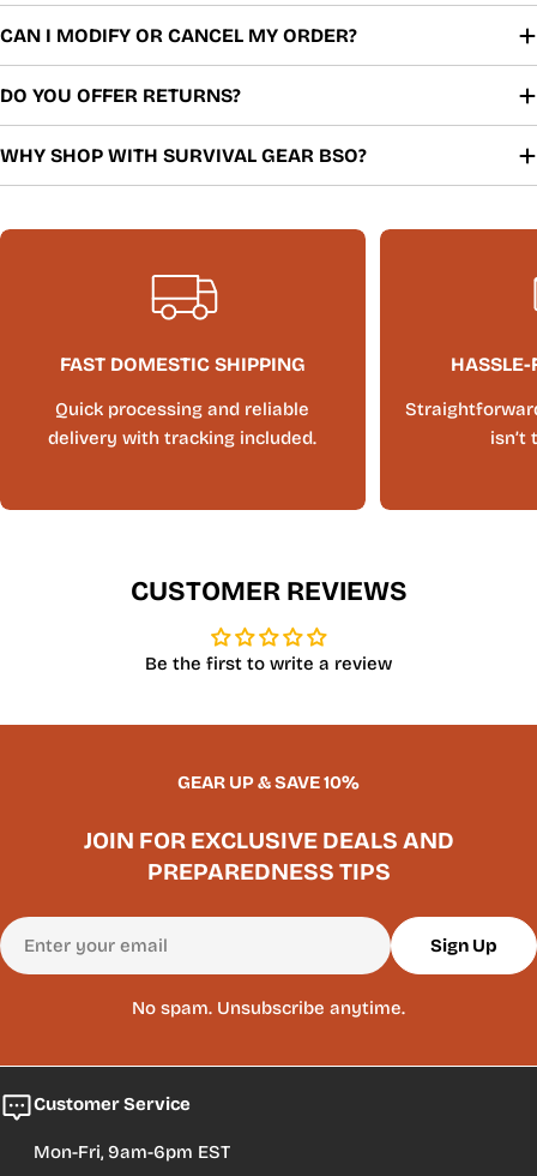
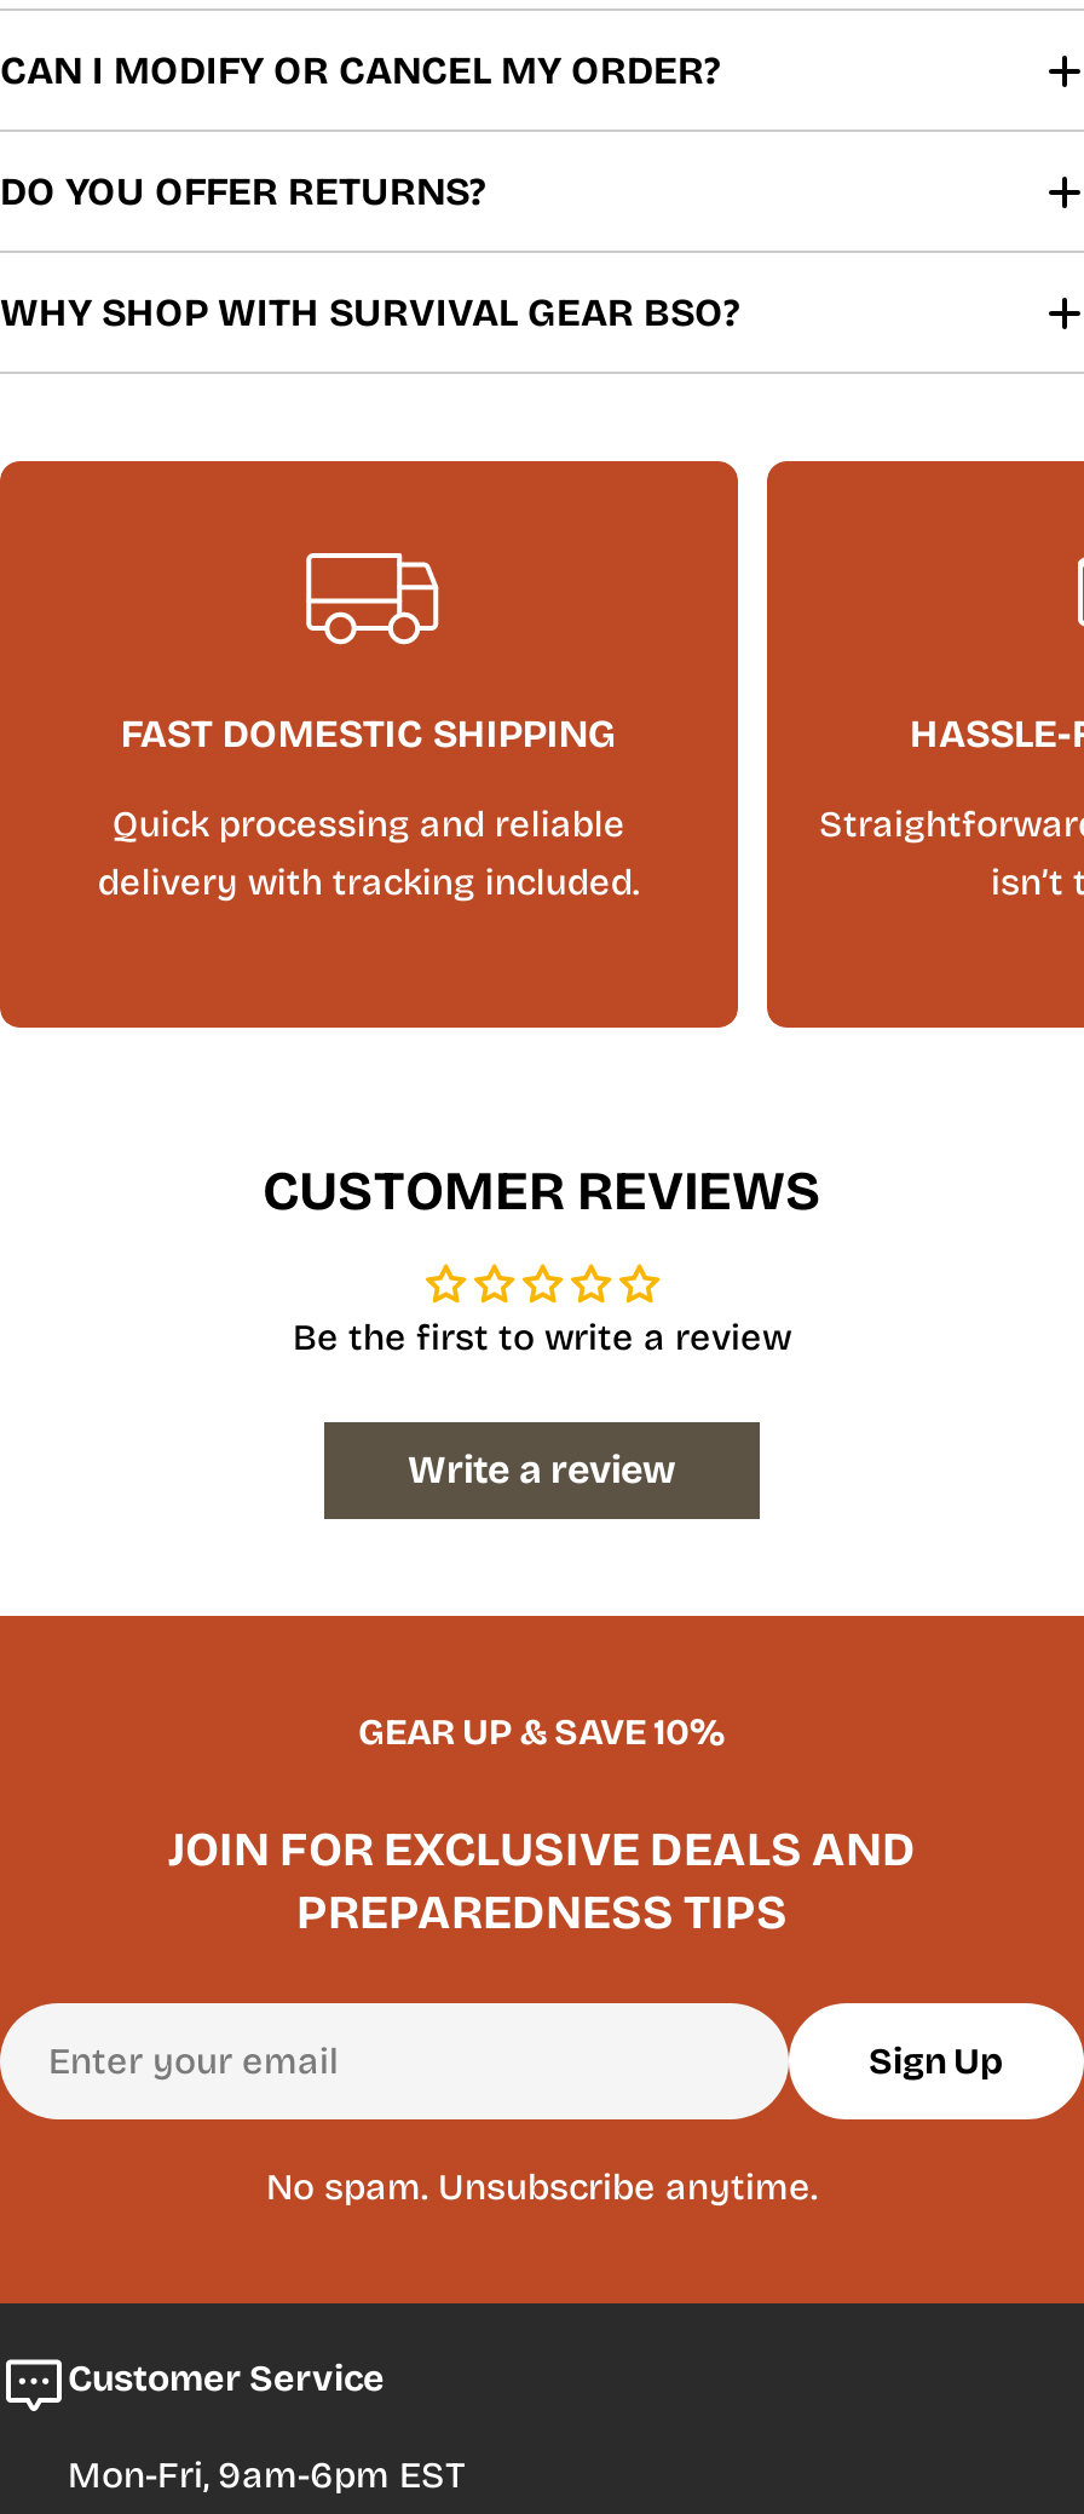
+ Write a review
